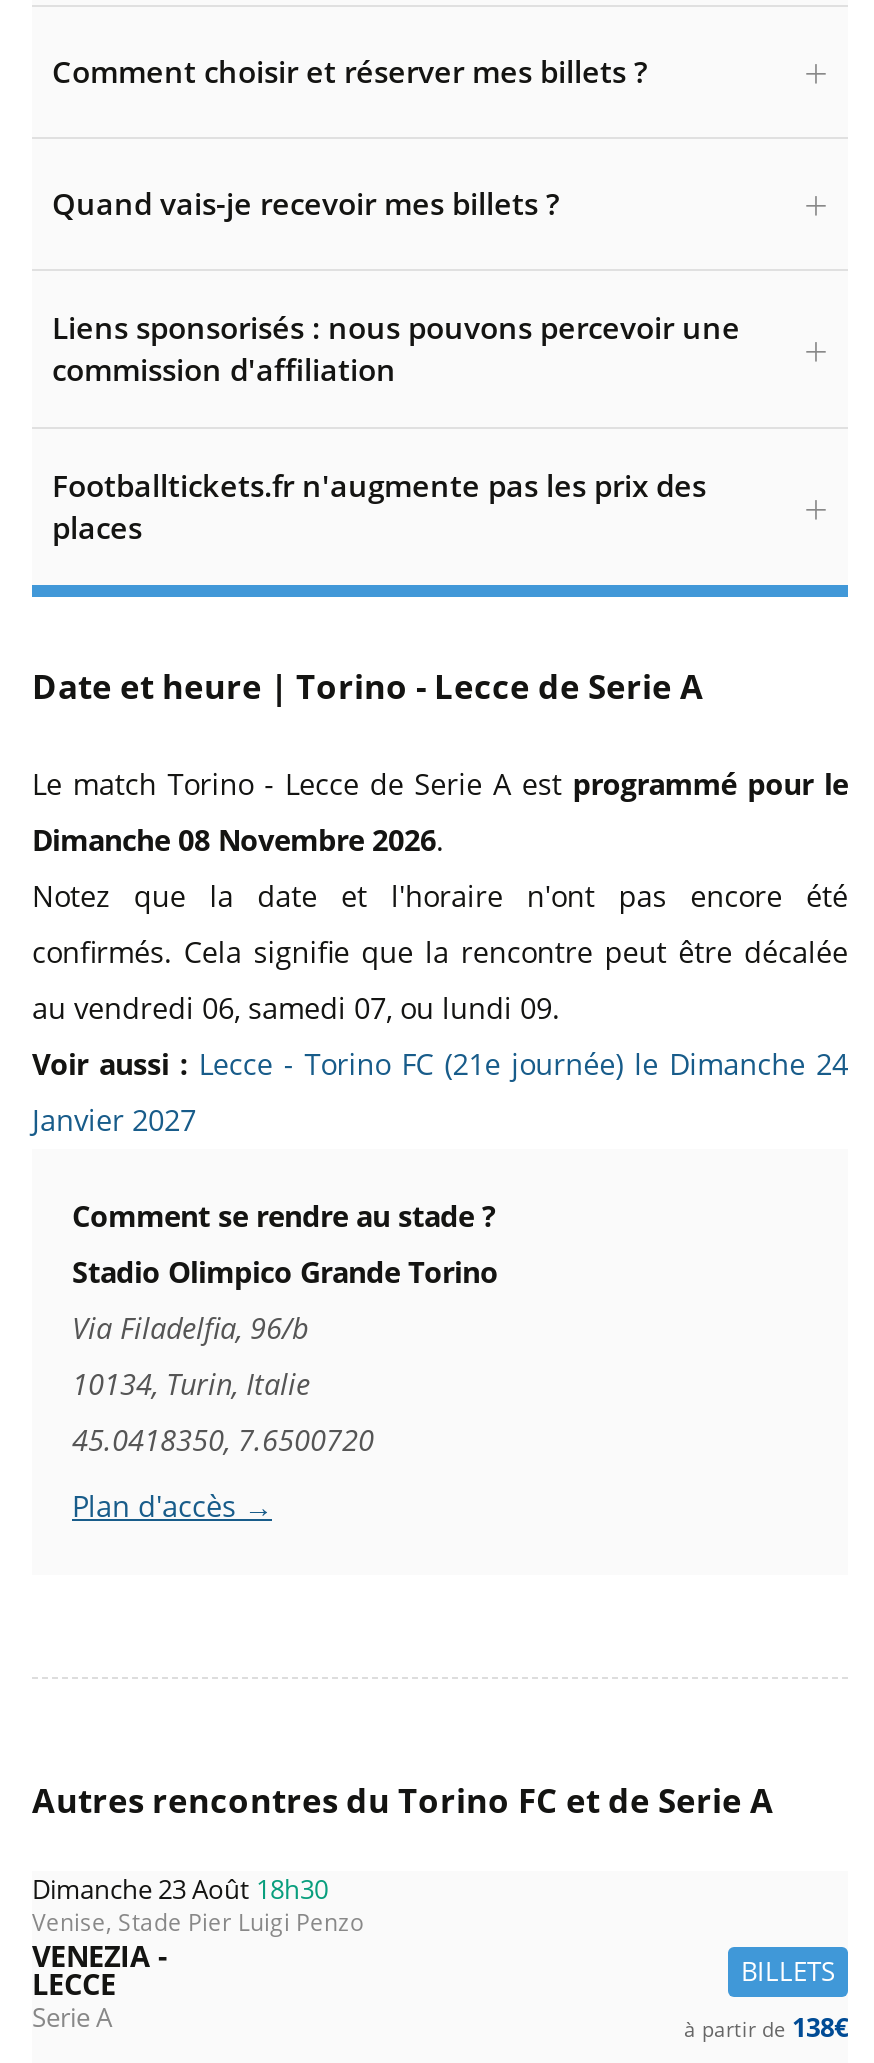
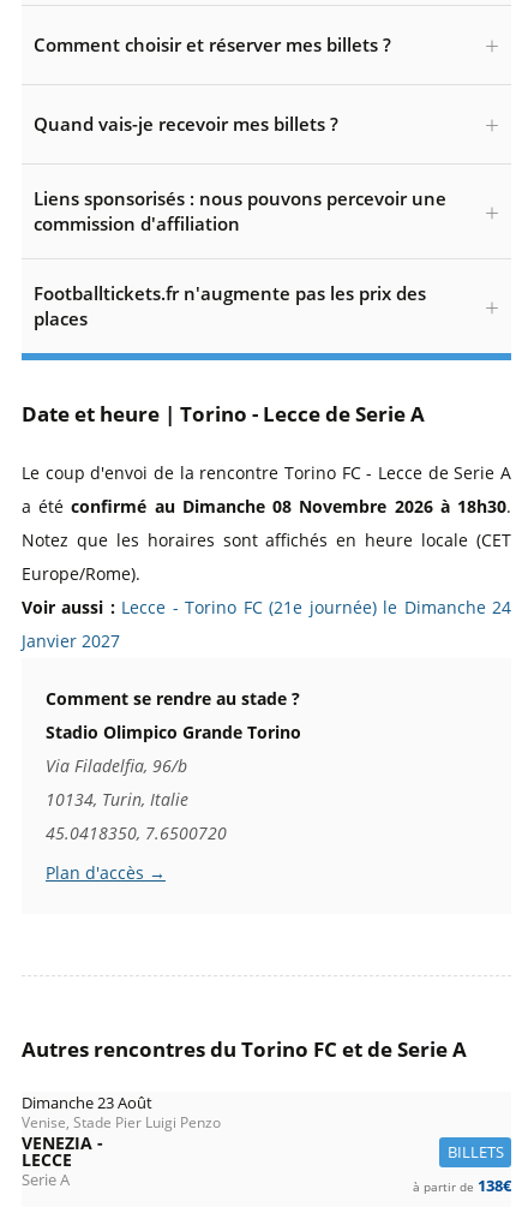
- Le match Torino - Lecce de Serie A est programmé pour le
- Dimanche 08 Novembre 2026.
- Notez que la date et l'horaire n'ont pas encore été
- confirmés. Cela signifie que la rencontre peut être décalée
- au vendredi 06, samedi 07, ou lundi 09.
+ Le coup d'envoi de la rencontre Torino FC - Lecce de Serie A
+ a été confirmé au Dimanche 08 Novembre 2026 à 18h30.
+ Notez que les horaires sont affichés en heure locale (CET
+ Europe/Rome).

- Dimanche 23 Août 18h30
+ Dimanche 23 Août
